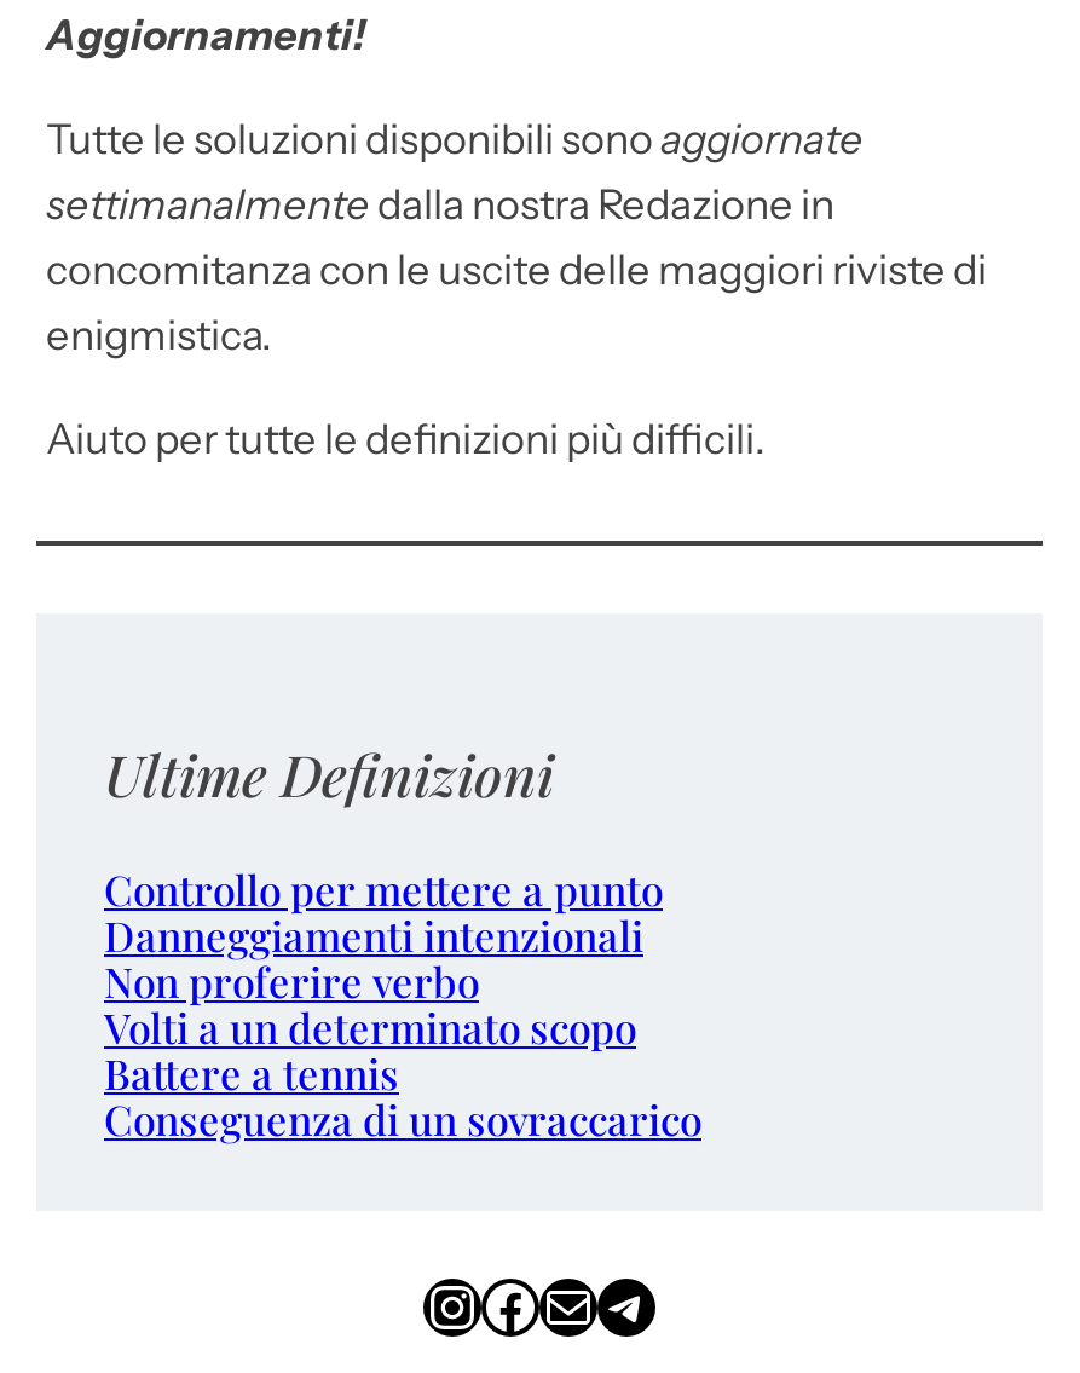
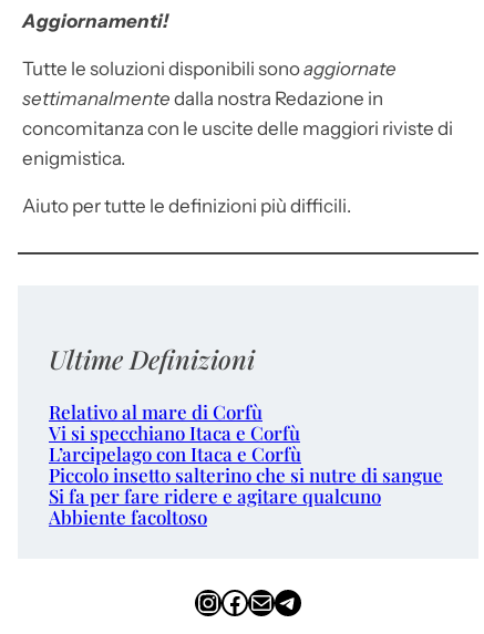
- Controllo per mettere a punto
- Danneggiamenti intenzionali
- Non proferire verbo
- Volti a un determinato scopo
- Battere a tennis
- Conseguenza di un sovraccarico
+ Relativo al mare di Corfù
+ Vi si specchiano Itaca e Corfù
+ L’arcipelago con Itaca e Corfù
+ Piccolo insetto salterino che si nutre di sangue
+ Si fa per fare ridere e agitare qualcuno
+ Abbiente facoltoso
